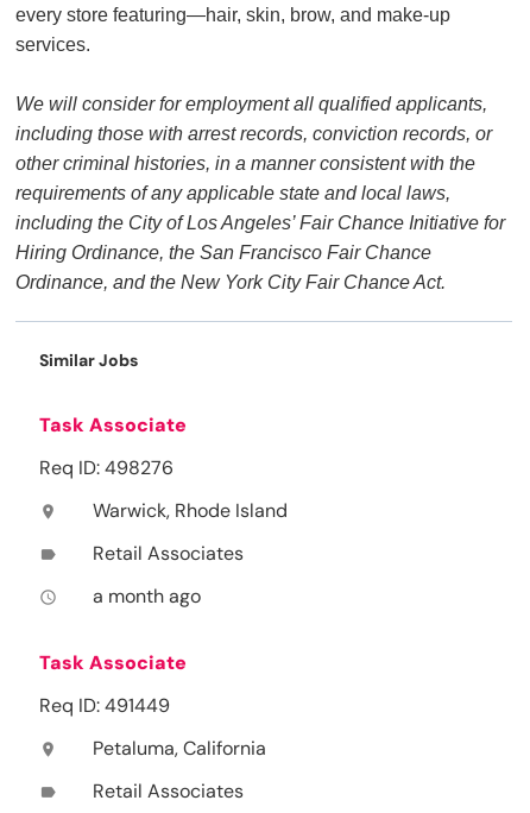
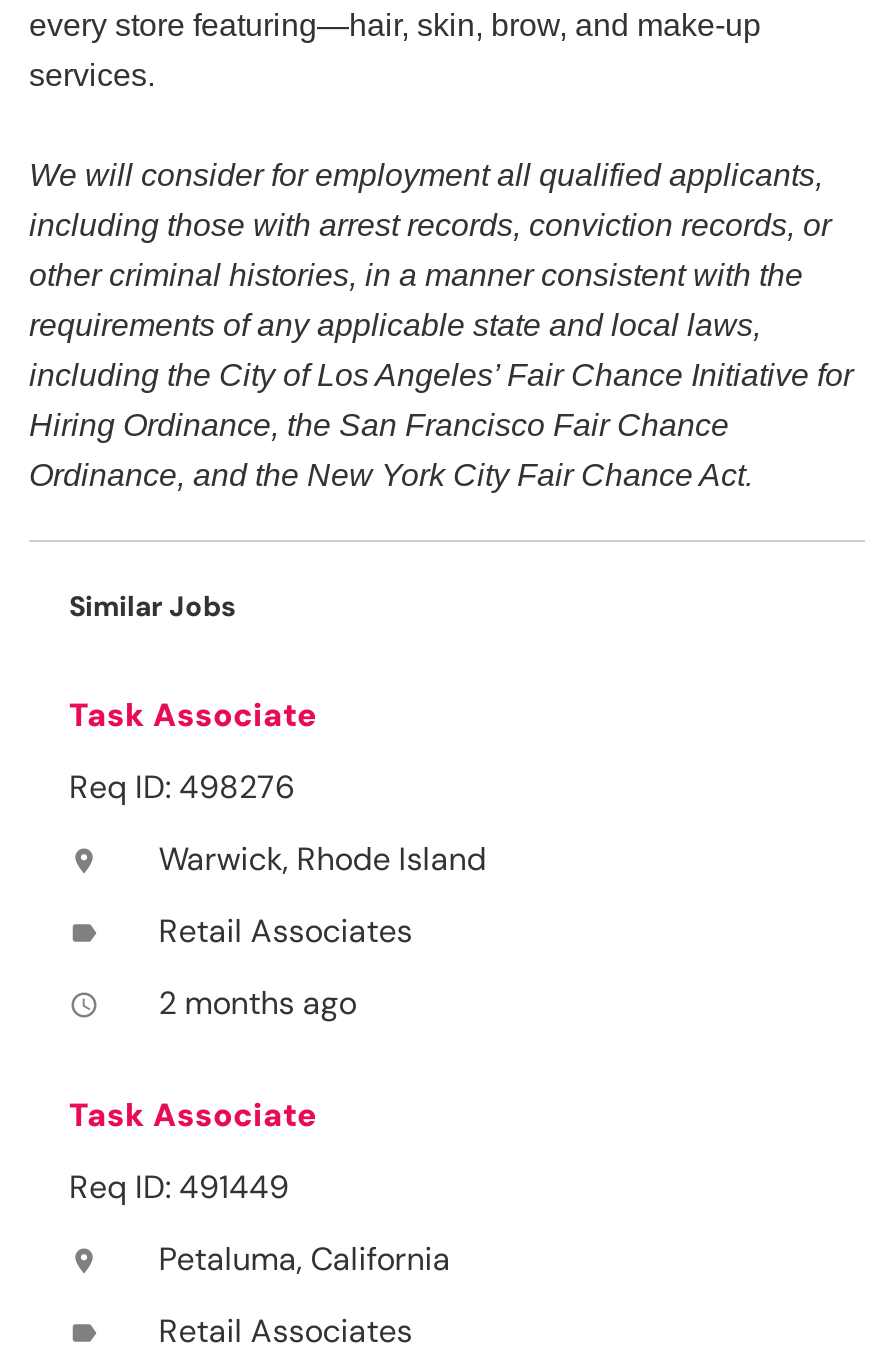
- a month ago
+ 2 months ago
